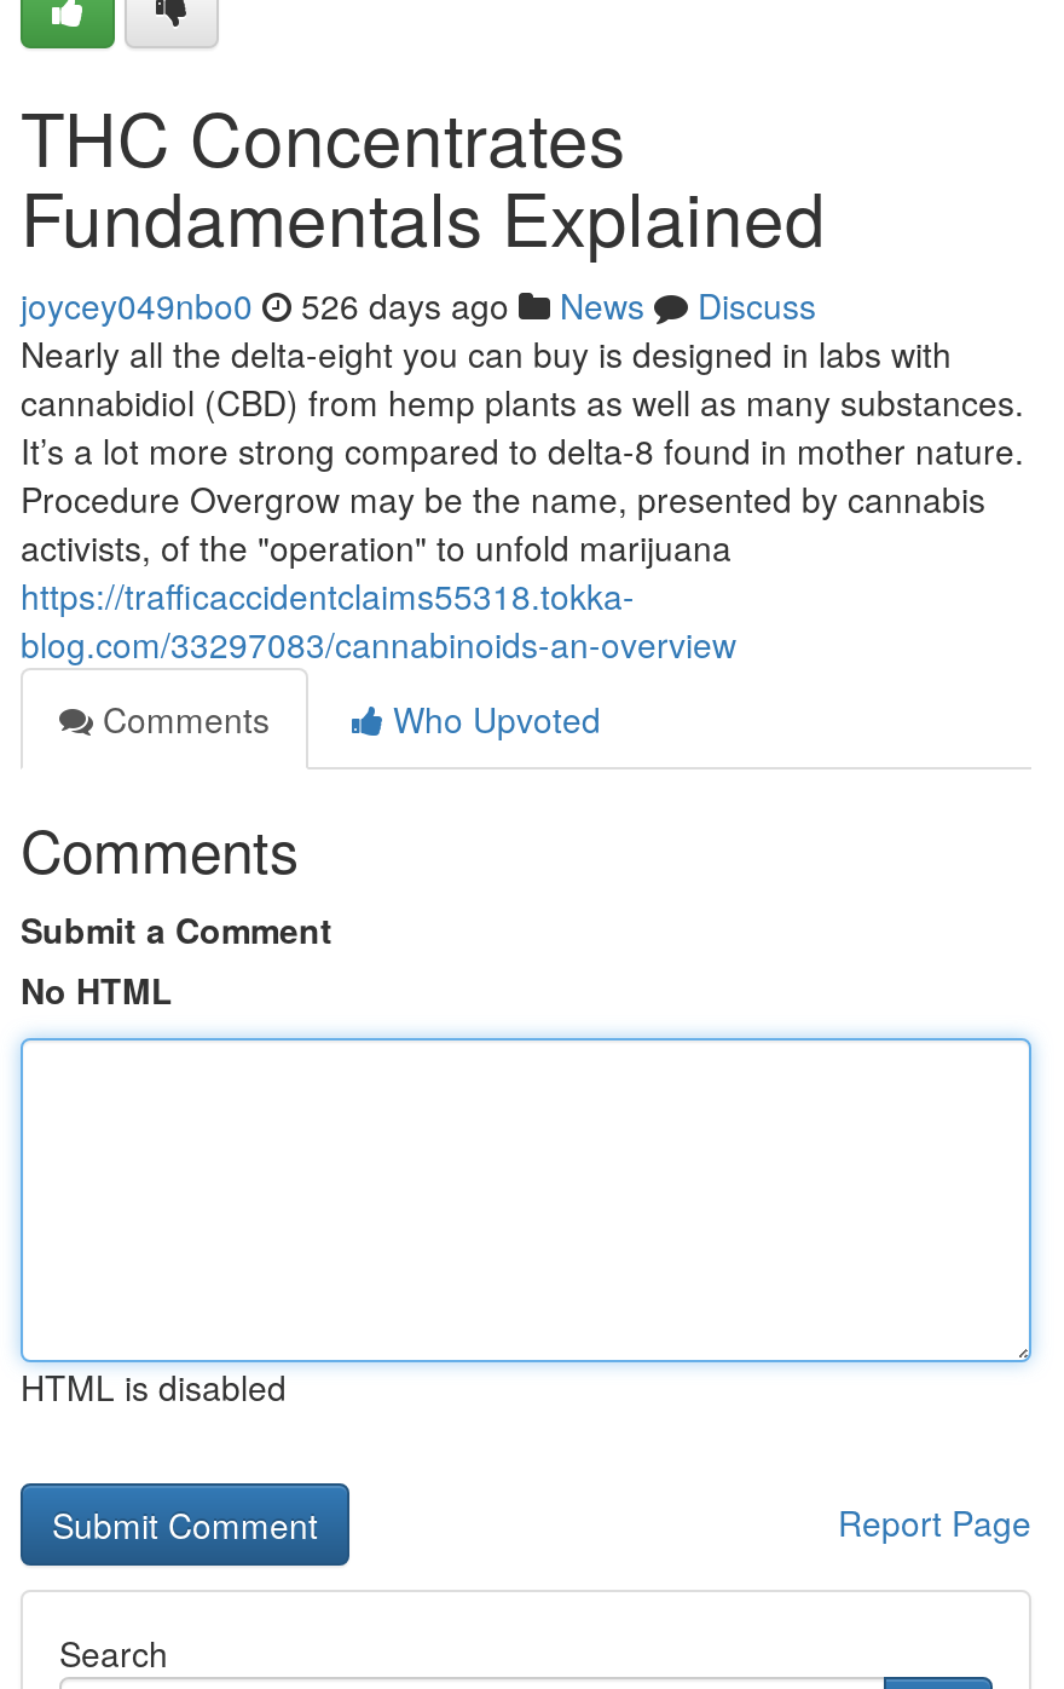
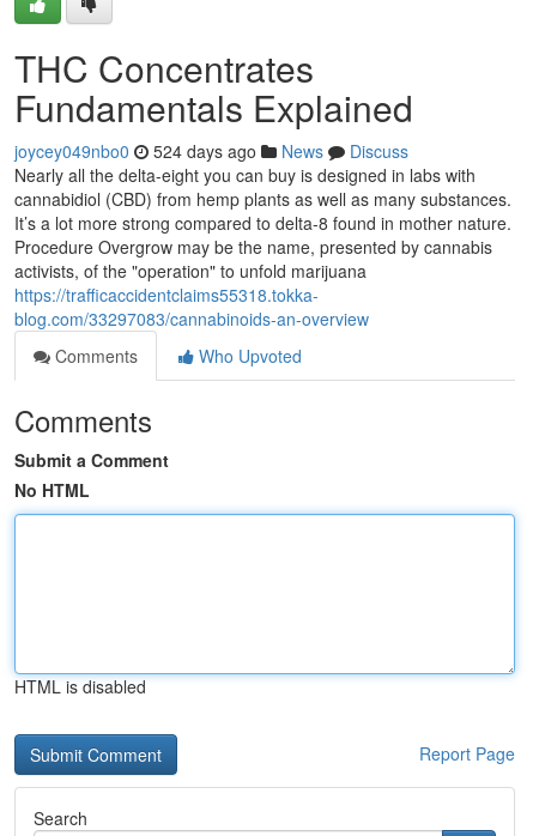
- joycey049nbo0 526 days ago News Discuss
+ joycey049nbo0 524 days ago News Discuss
